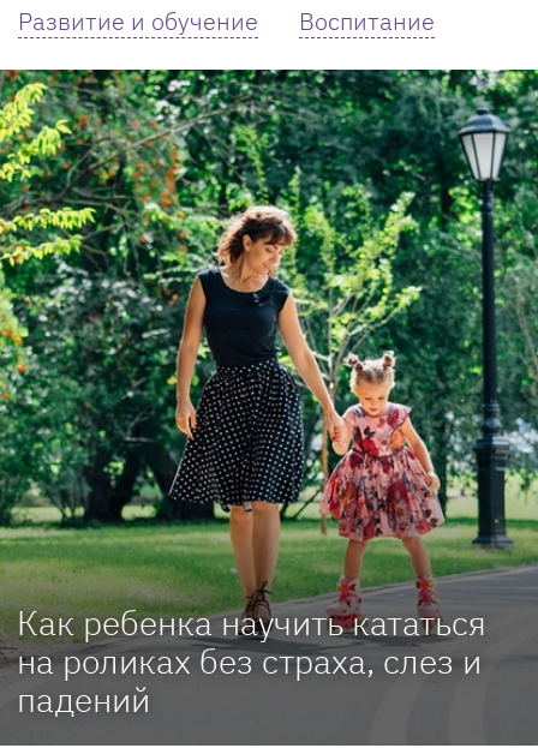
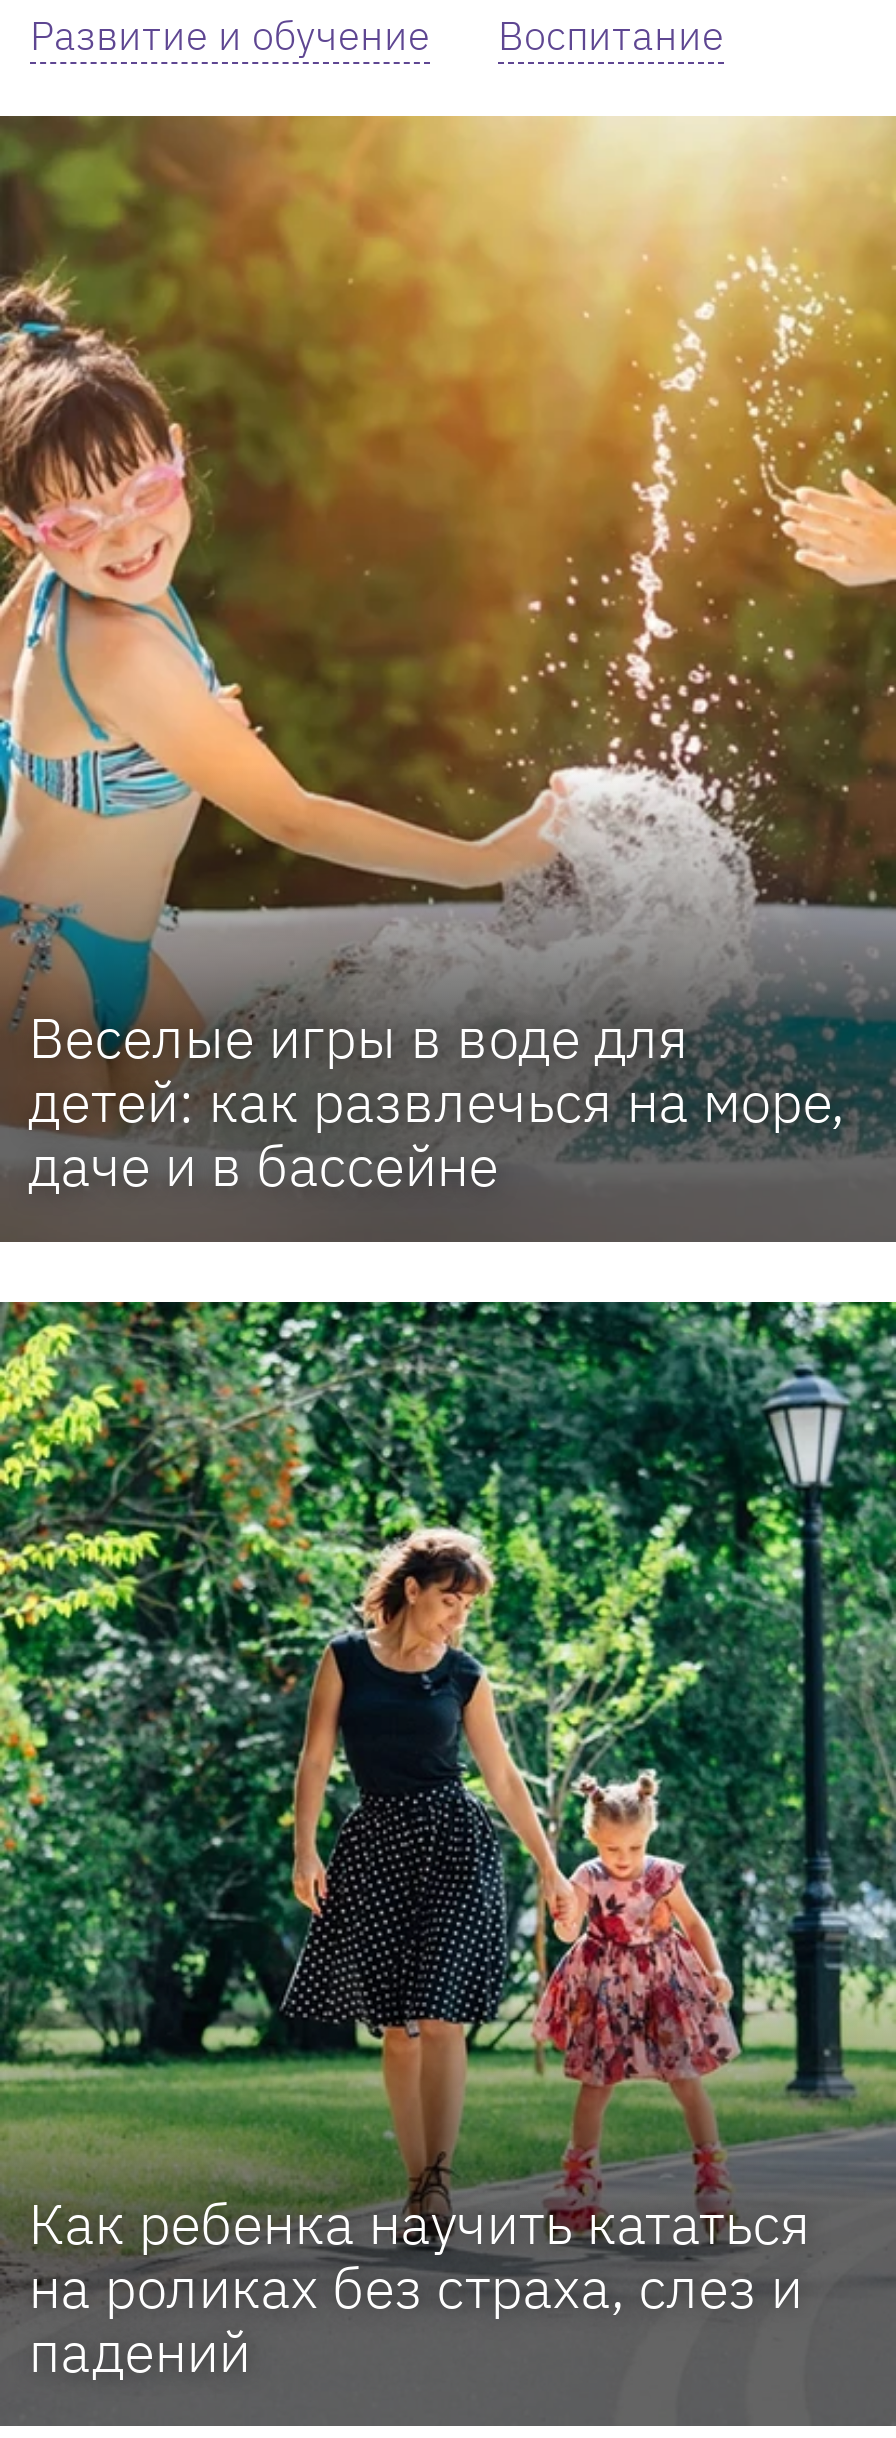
+ [image]
+ Веселые игры в воде для
+ детей: как развлечься на море,
+ даче и в бассейне

+ [image]
